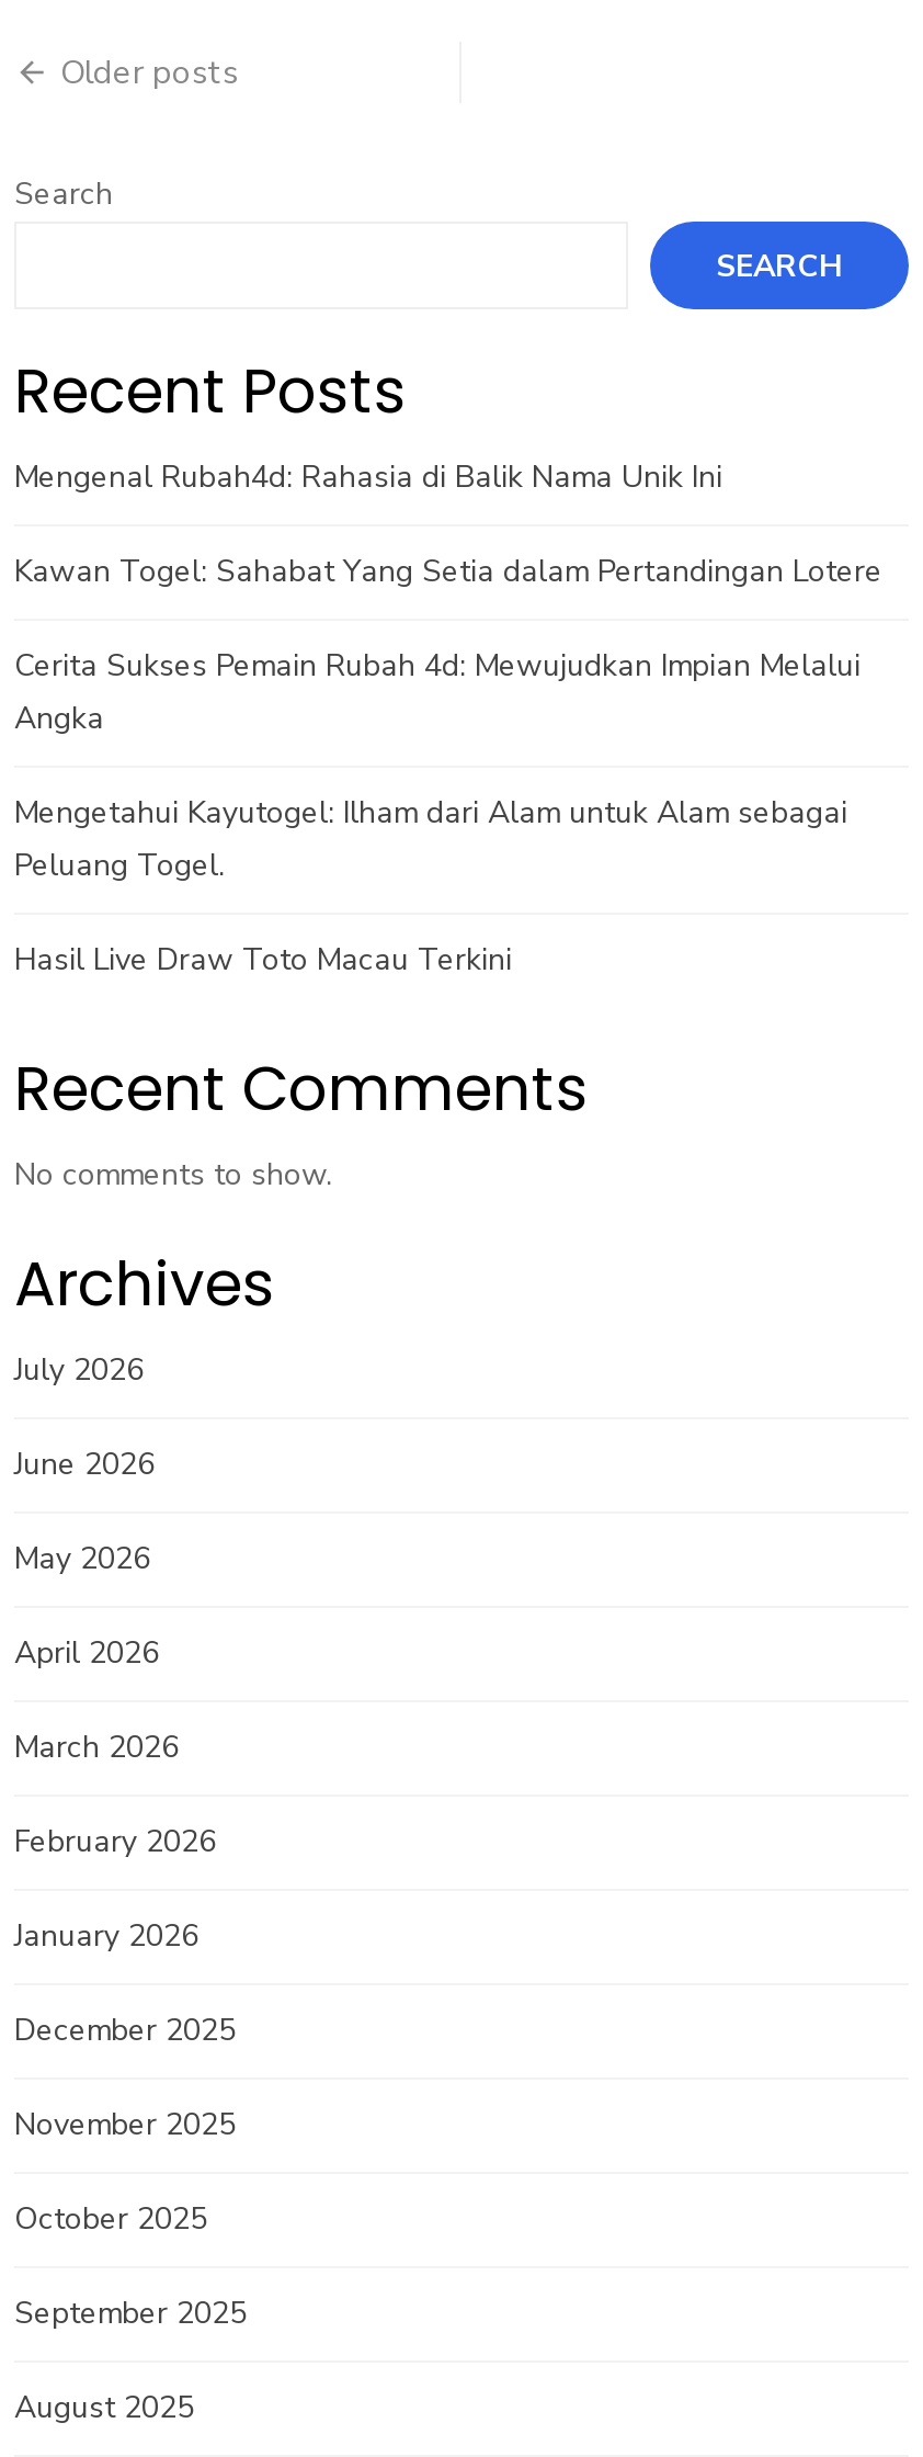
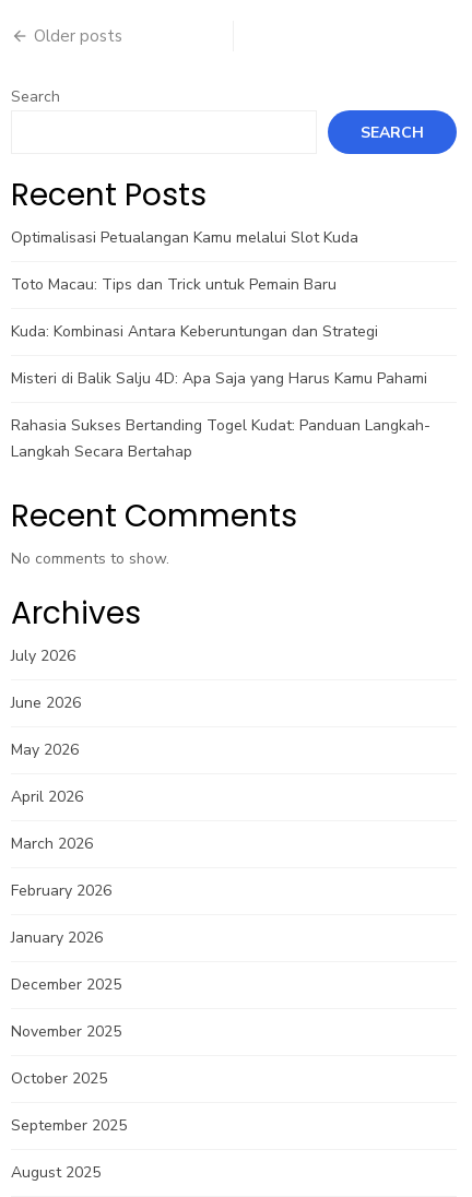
- Mengenal Rubah4d: Rahasia di Balik Nama Unik Ini
+ Optimalisasi Petualangan Kamu melalui Slot Kuda

- Kawan Togel: Sahabat Yang Setia dalam Pertandingan Lotere
+ Toto Macau: Tips dan Trick untuk Pemain Baru

- Cerita Sukses Pemain Rubah 4d: Mewujudkan Impian Melalui
- Angka
+ Kuda: Kombinasi Antara Keberuntungan dan Strategi

- Mengetahui Kayutogel: Ilham dari Alam untuk Alam sebagai
- Peluang Togel.
+ Misteri di Balik Salju 4D: Apa Saja yang Harus Kamu Pahami

- Hasil Live Draw Toto Macau Terkini
+ Rahasia Sukses Bertanding Togel Kudat: Panduan Langkah-
+ Langkah Secara Bertahap
